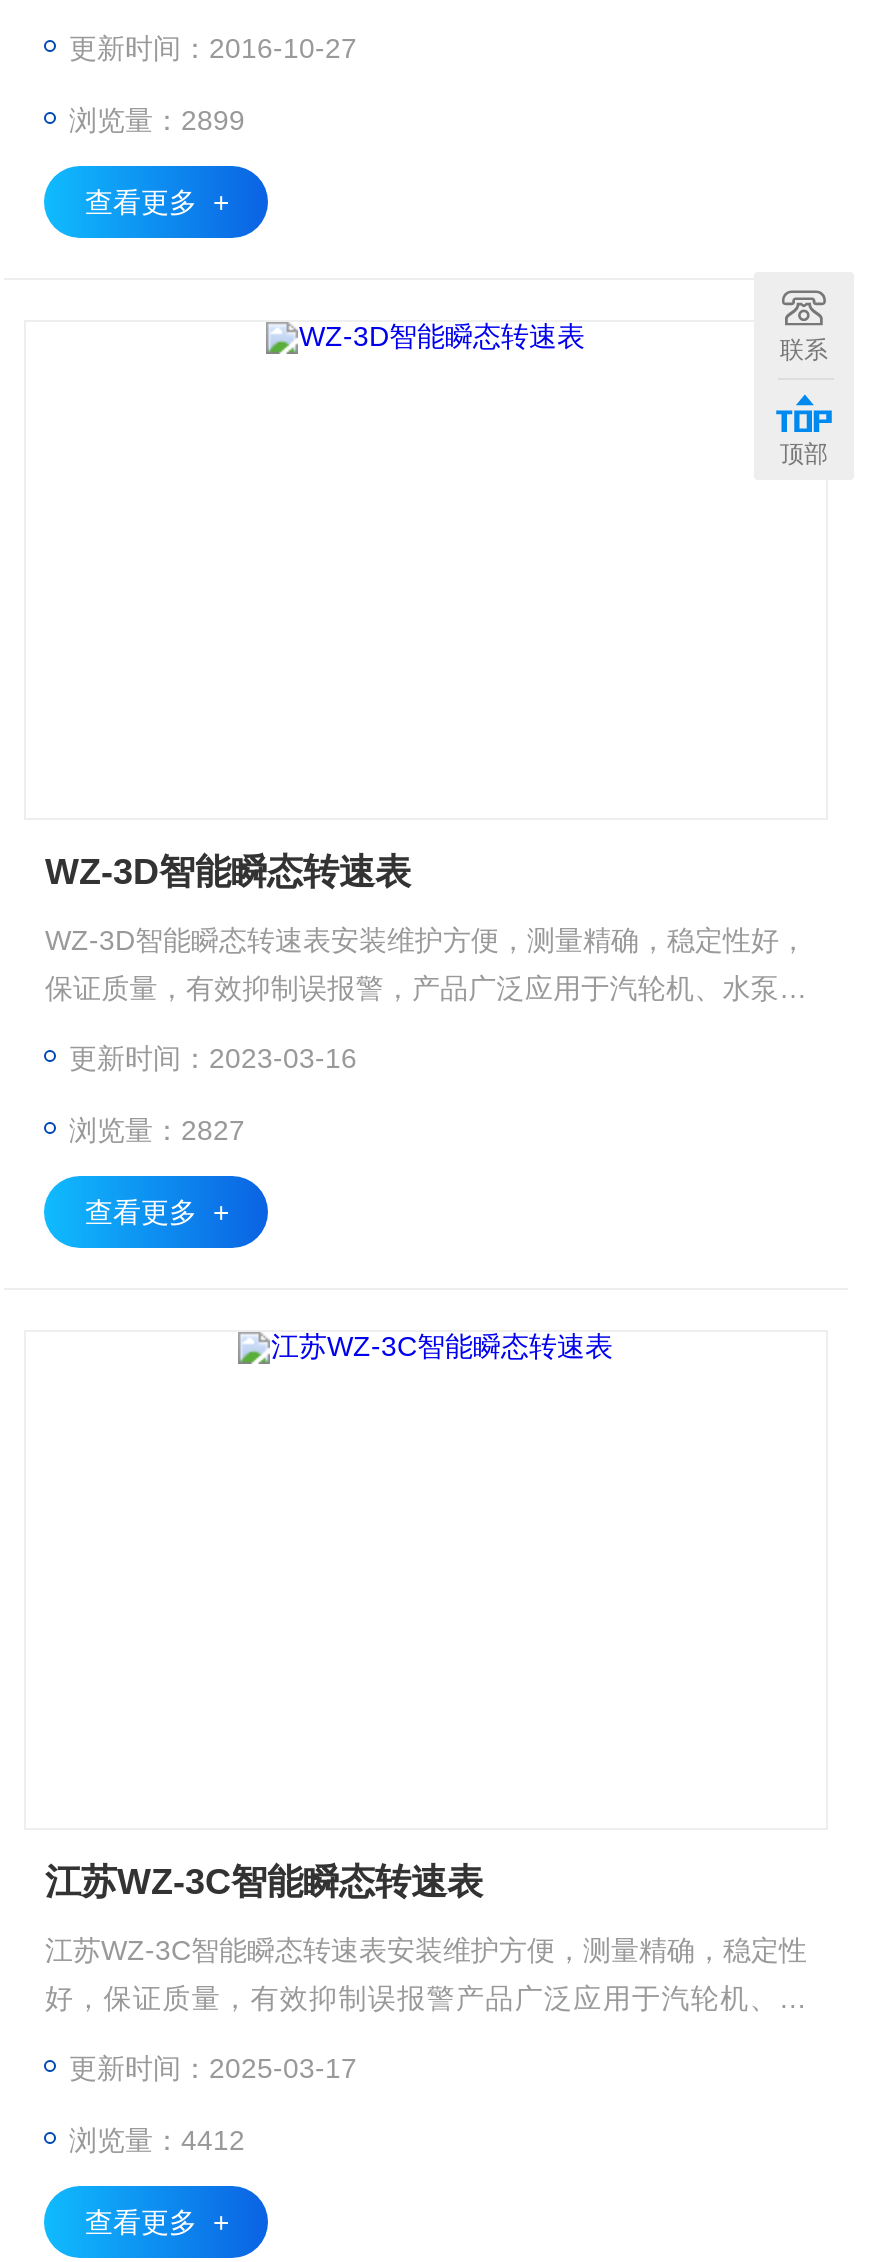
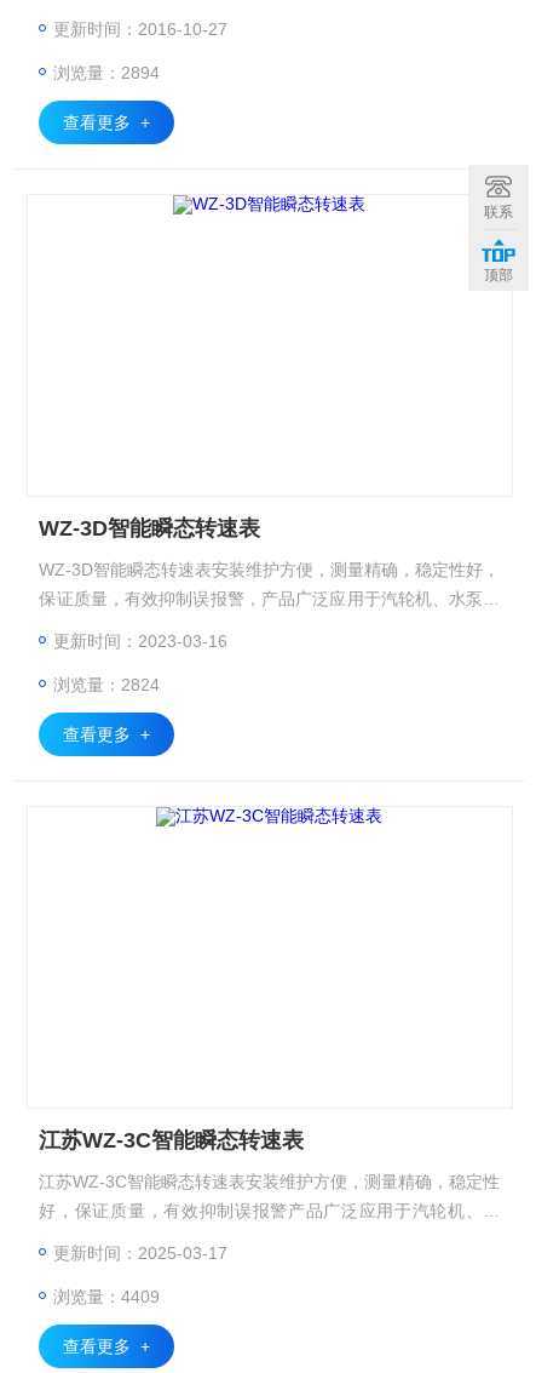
- 浏览量：2899
+ 浏览量：2894

- 浏览量：2827
+ 浏览量：2824

- 浏览量：4412
+ 浏览量：4409
